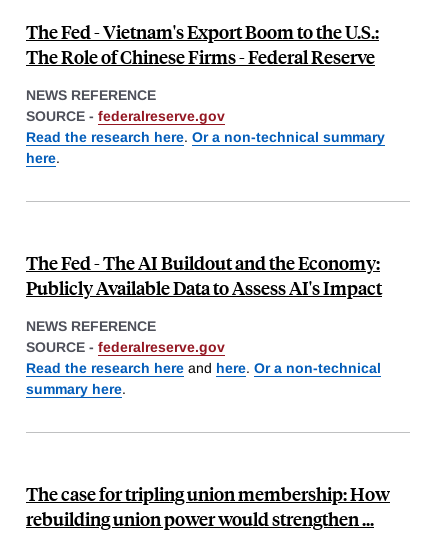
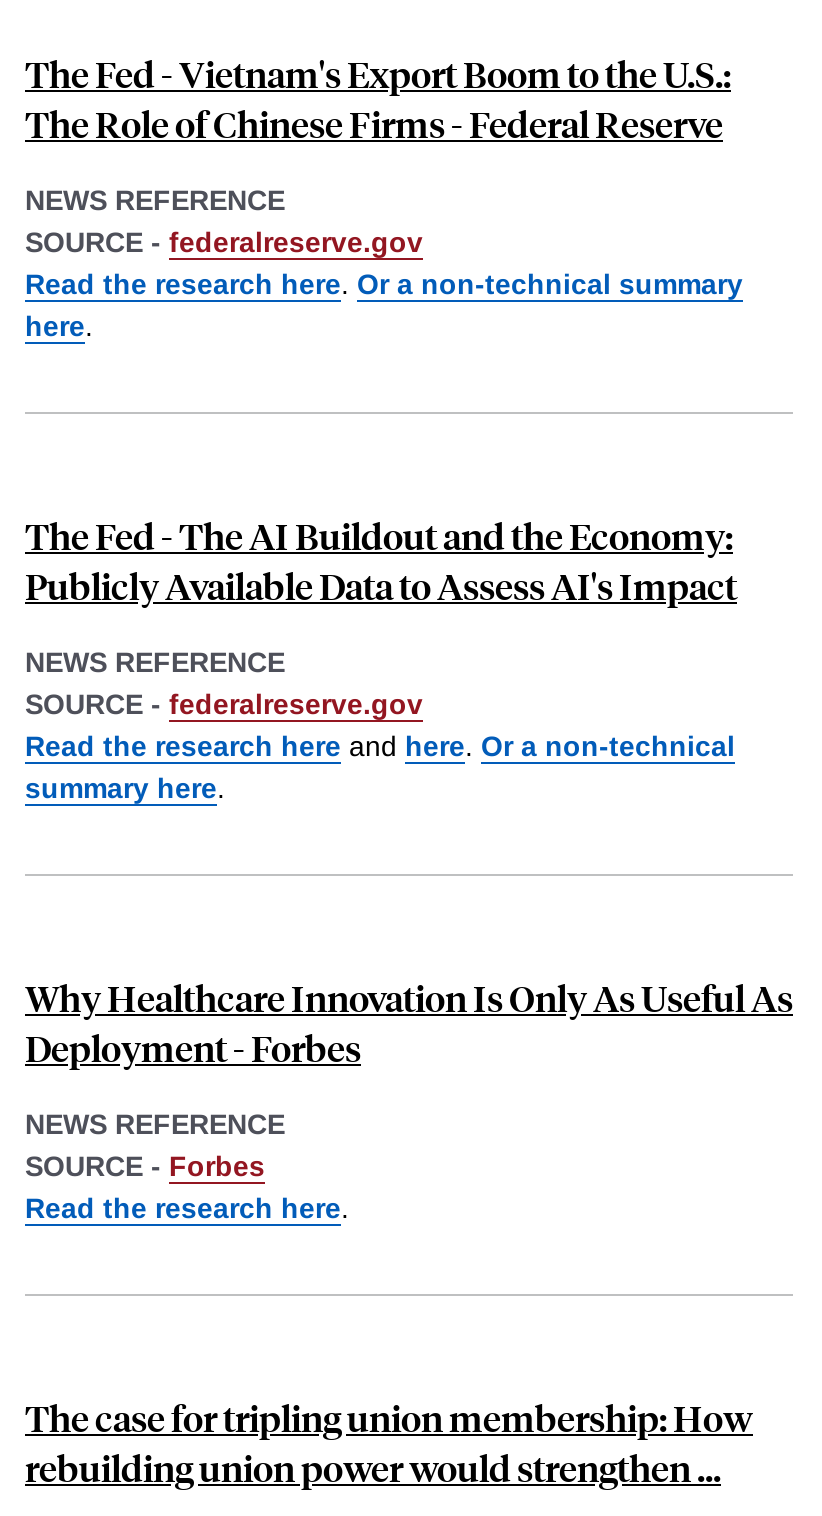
+ Why Healthcare Innovation Is Only As Useful As
+ Deployment - Forbes
+ NEWS REFERENCE
+ SOURCE - Forbes
+ Read the research here.
